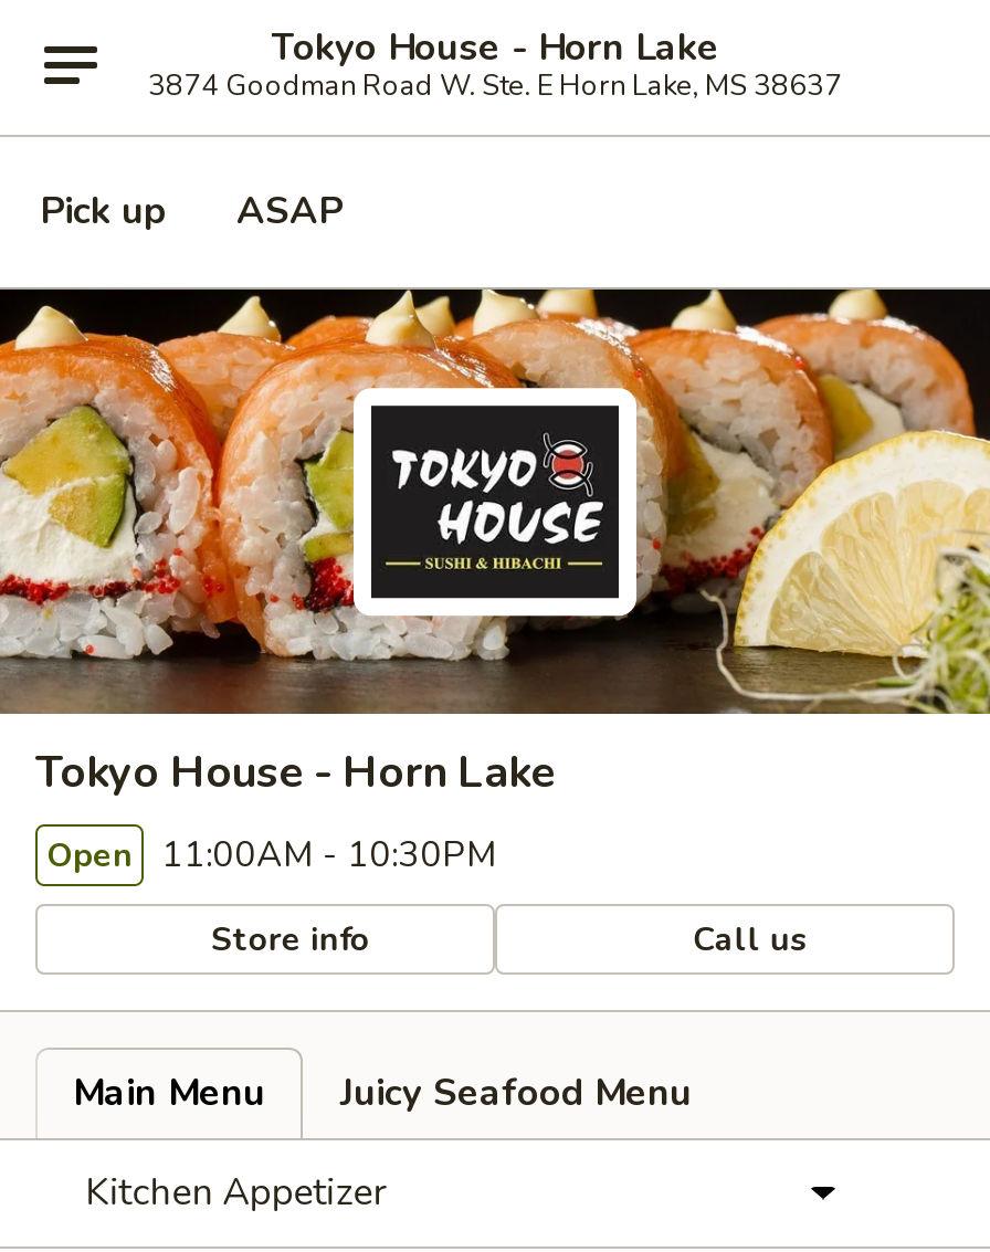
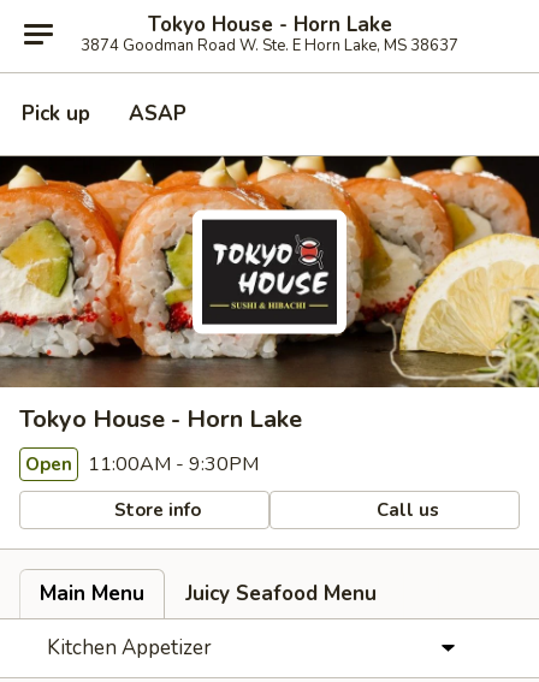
- Open 11:00AM - 10:30PM
+ Open 11:00AM - 9:30PM
